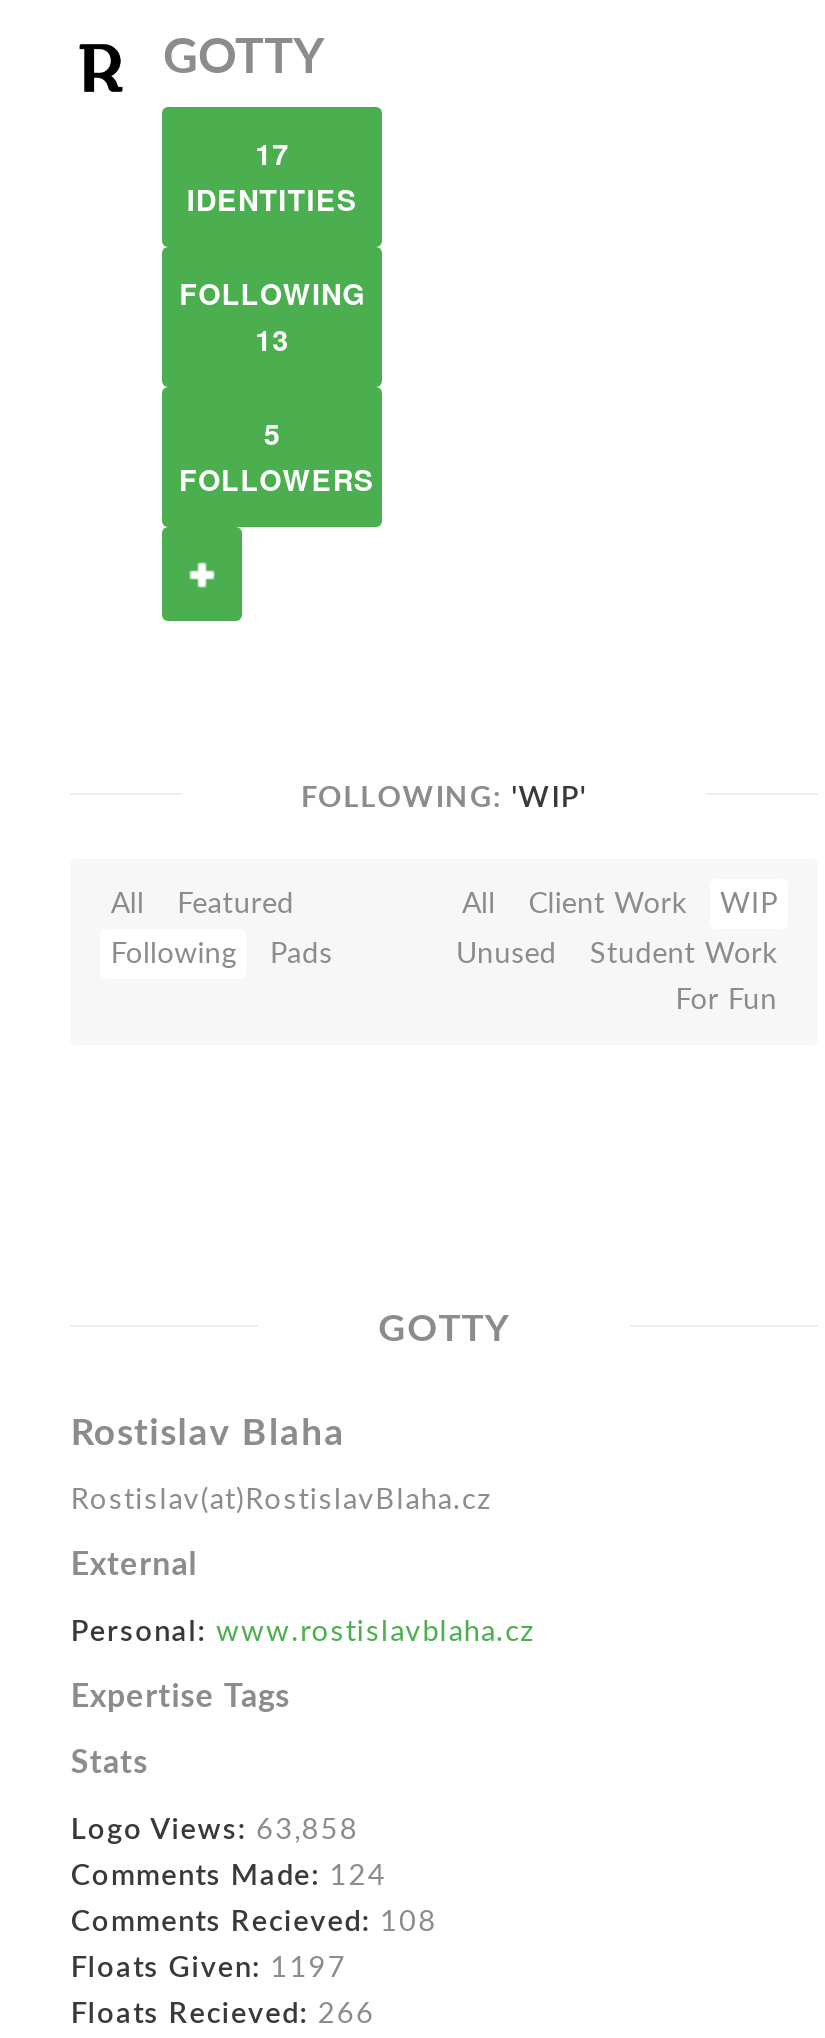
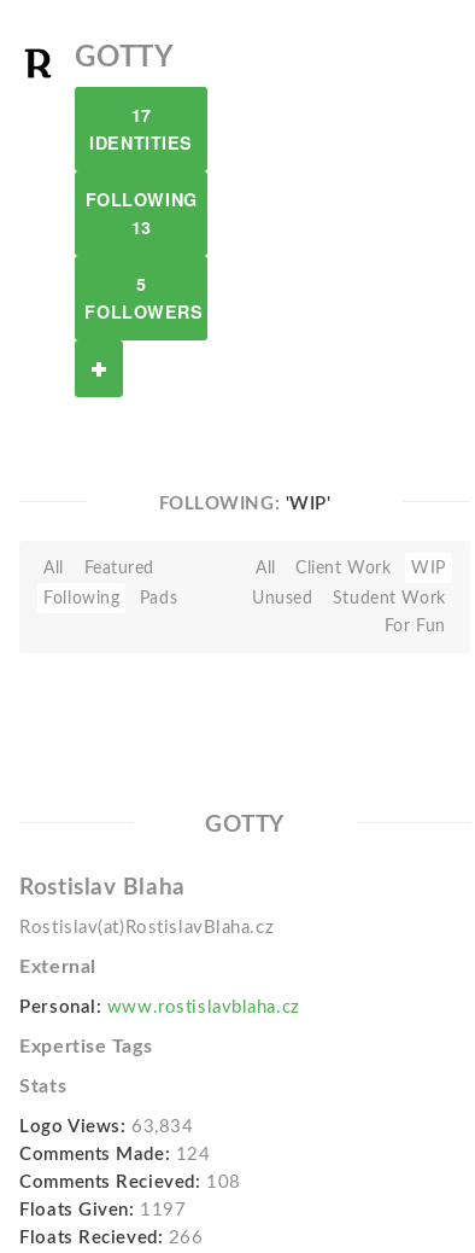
- Logo Views: 63,858
+ Logo Views: 63,834
